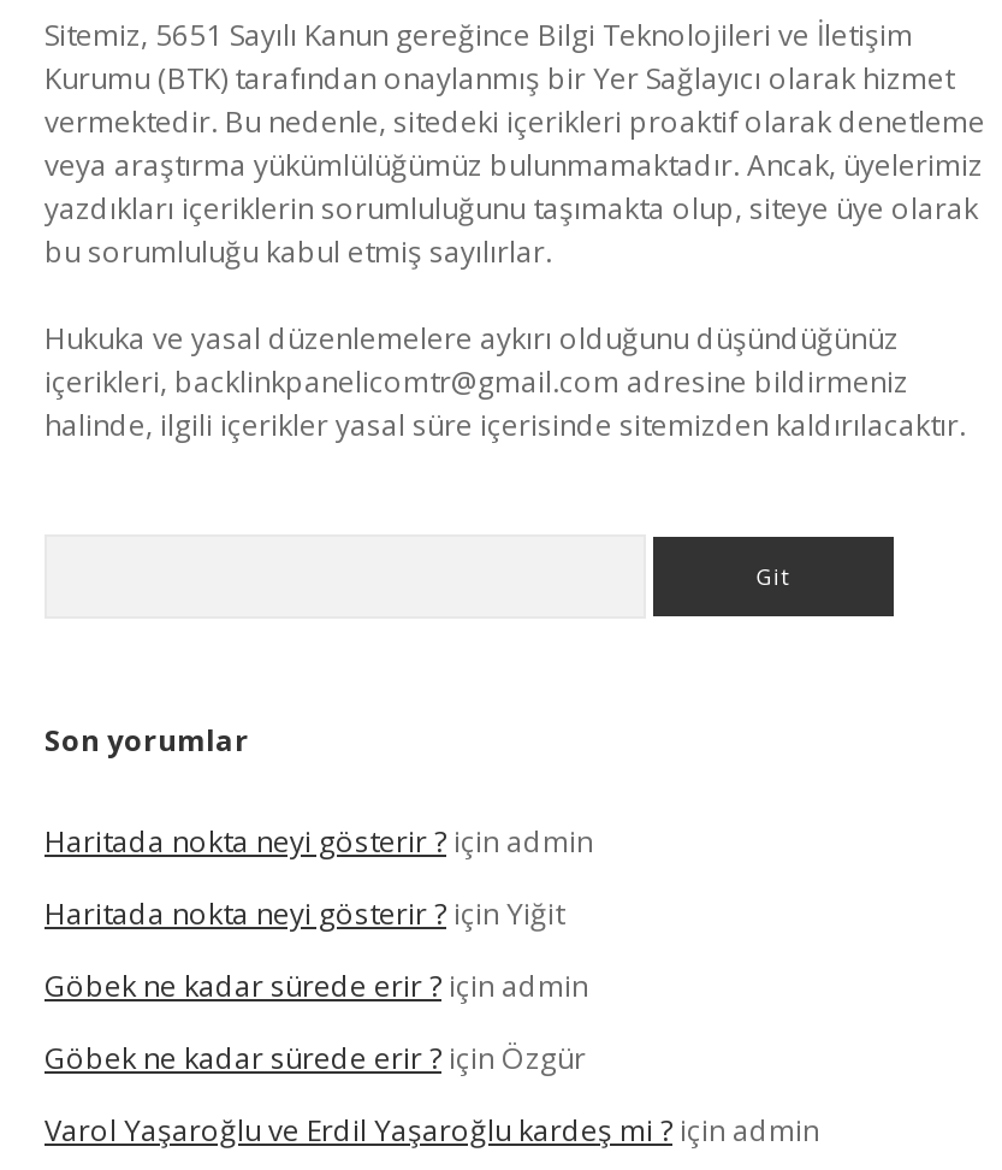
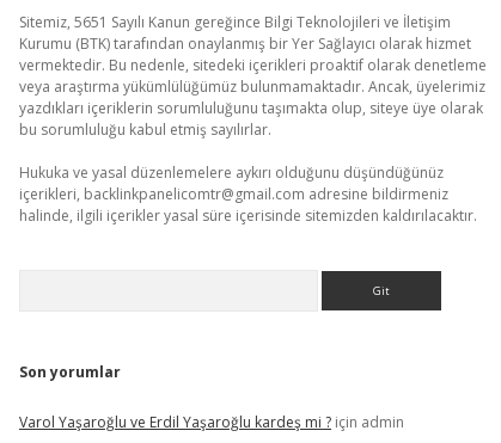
- Haritada nokta neyi gösterir ? için admin
- Haritada nokta neyi gösterir ? için Yiğit
- Göbek ne kadar sürede erir ? için admin
- Göbek ne kadar sürede erir ? için Özgür
